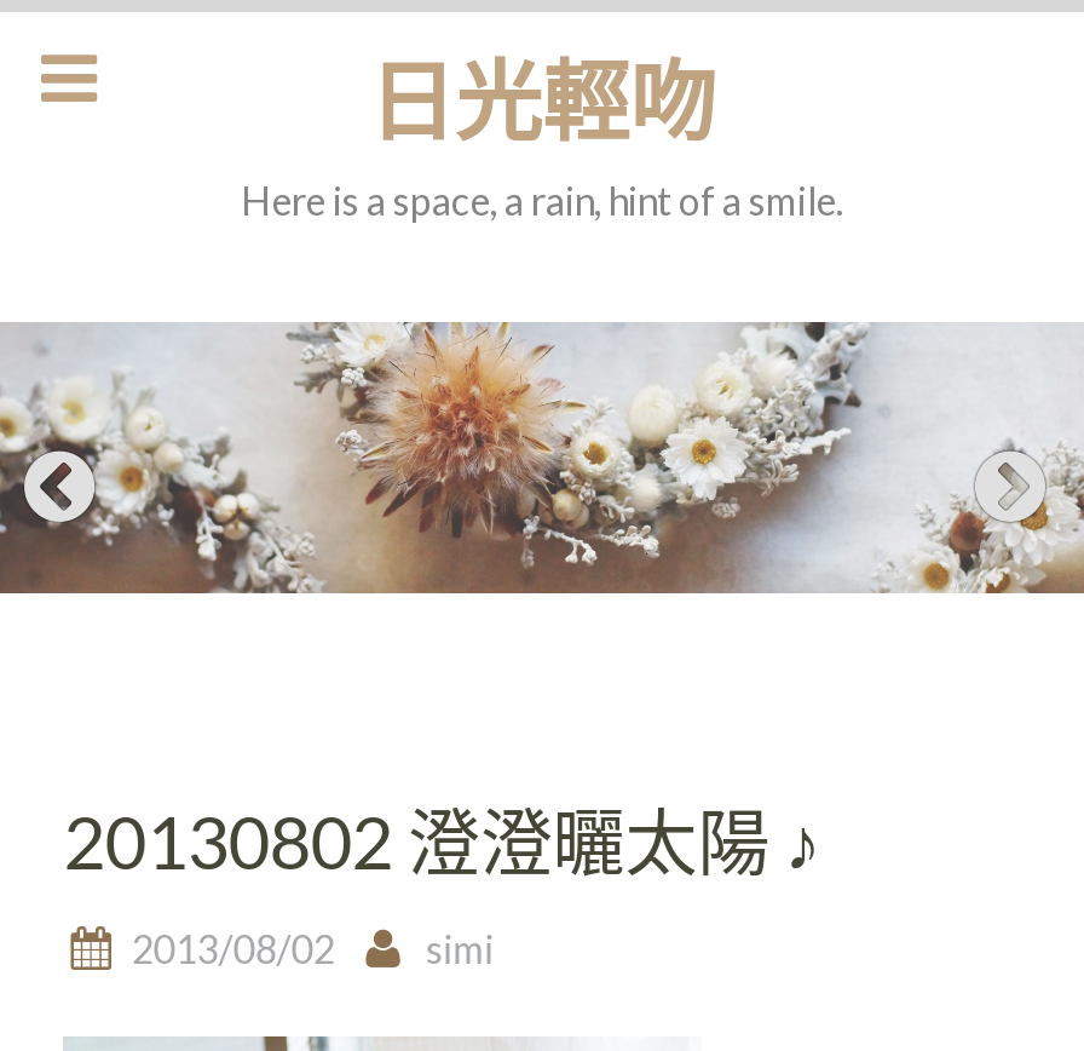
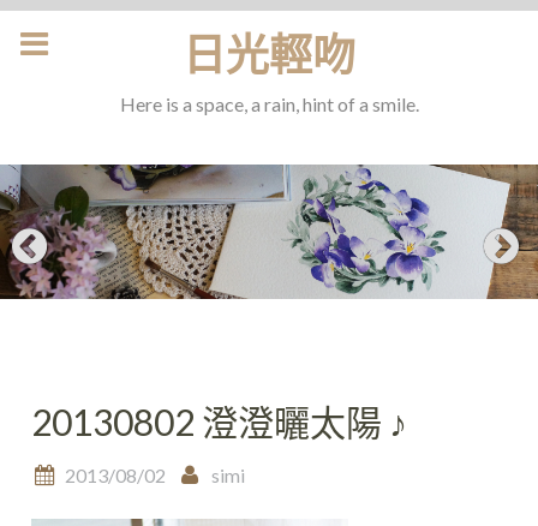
- [image]
+ [image]
